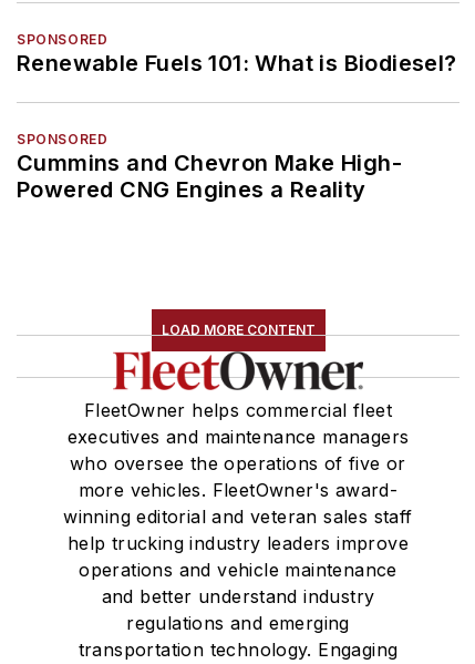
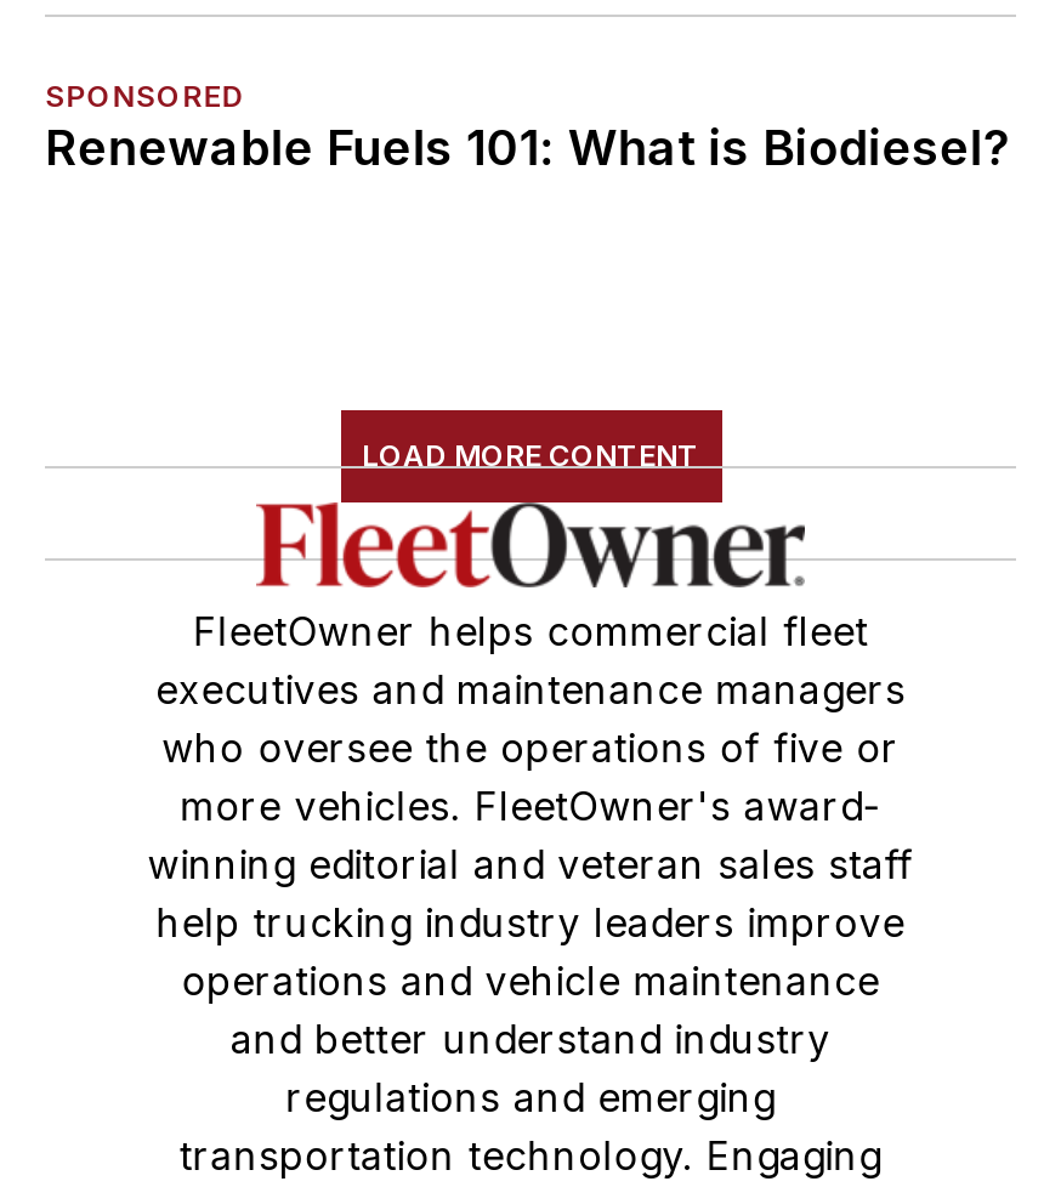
- SPONSORED
- Cummins and Chevron Make High-
- Powered CNG Engines a Reality
